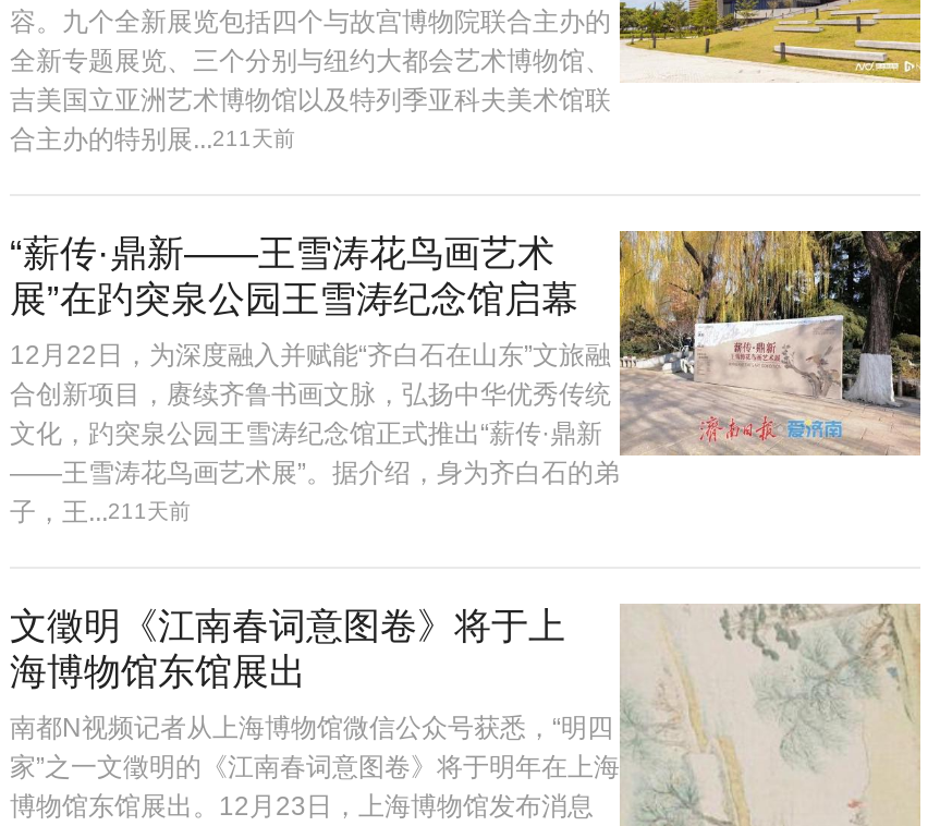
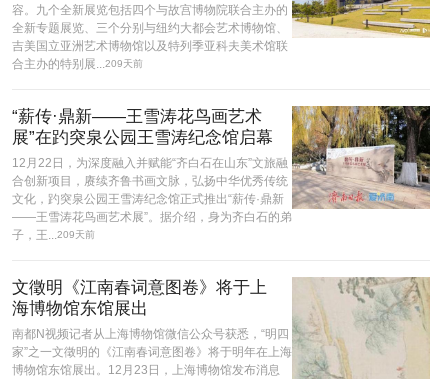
- 合主办的特别展...211天前
+ 合主办的特别展...209天前

- 子，王...211天前
+ 子，王...209天前
